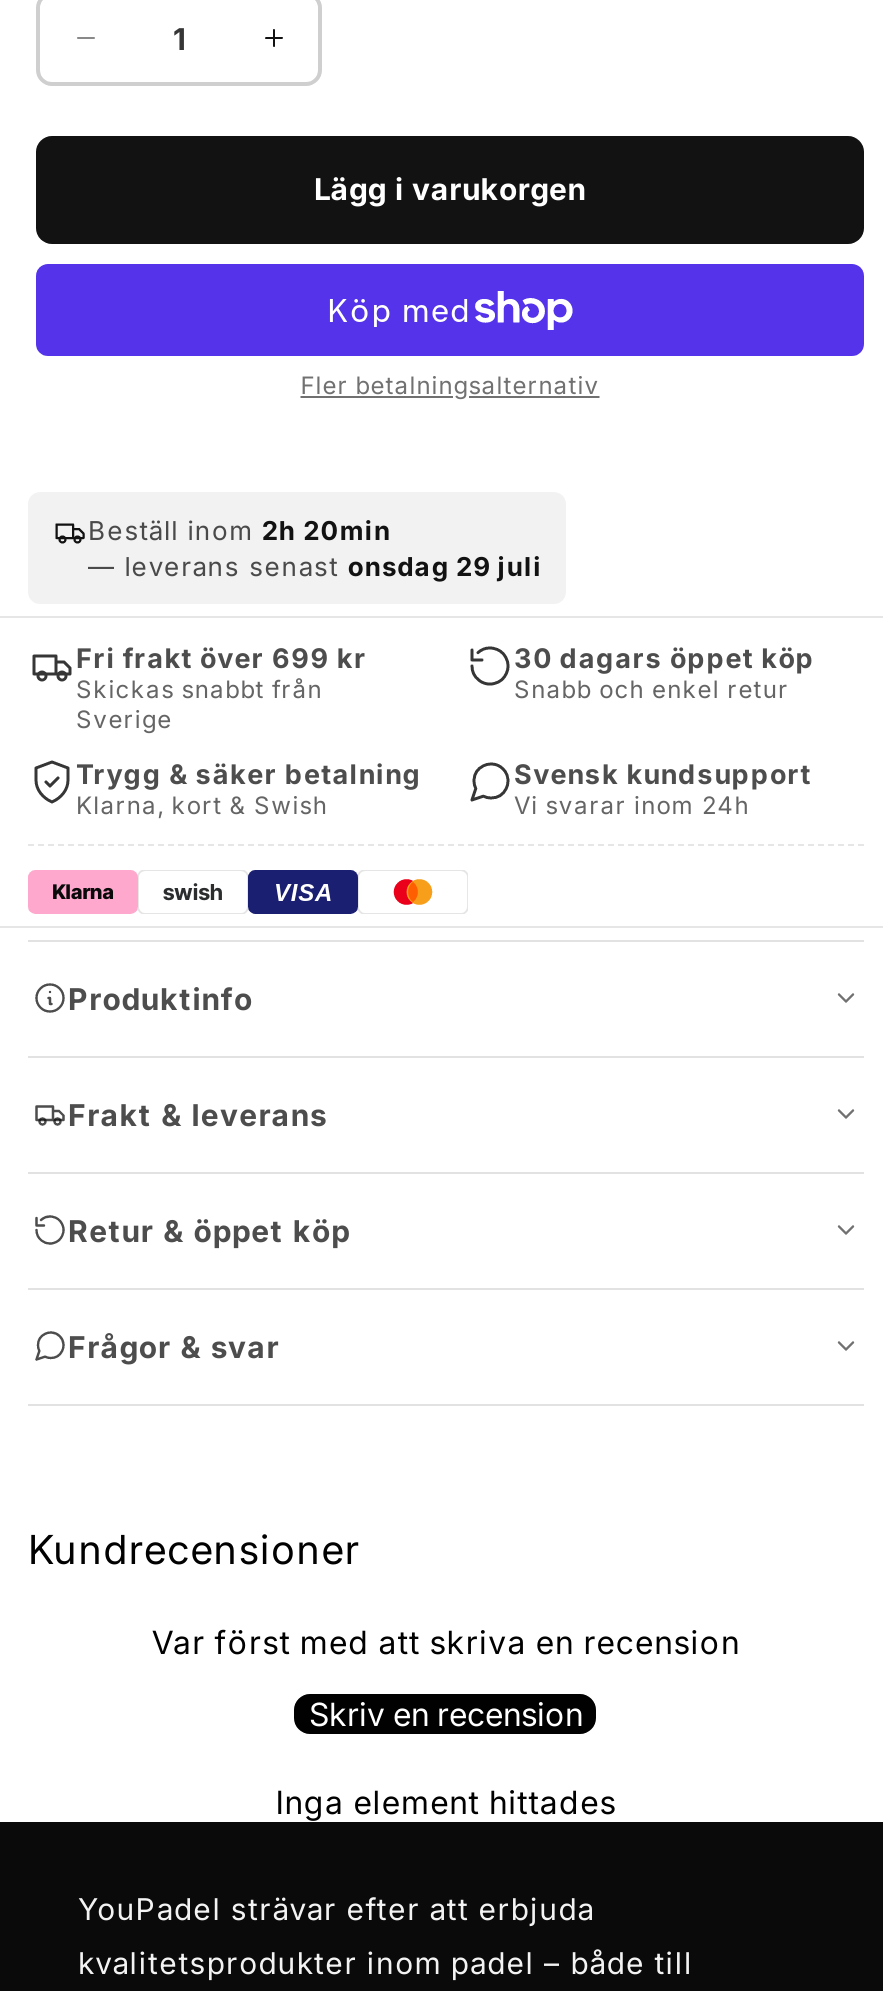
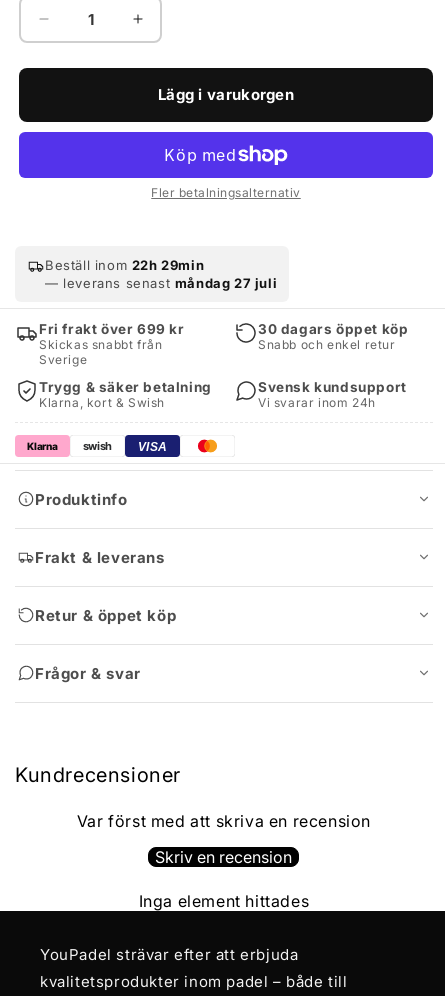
- Beställ inom 2h 20min
+ Beställ inom 22h 29min

- — leverans senast onsdag 29 juli
+ — leverans senast måndag 27 juli
